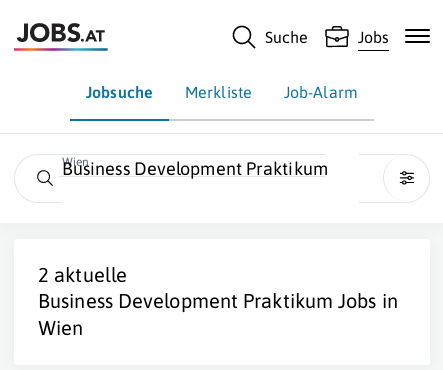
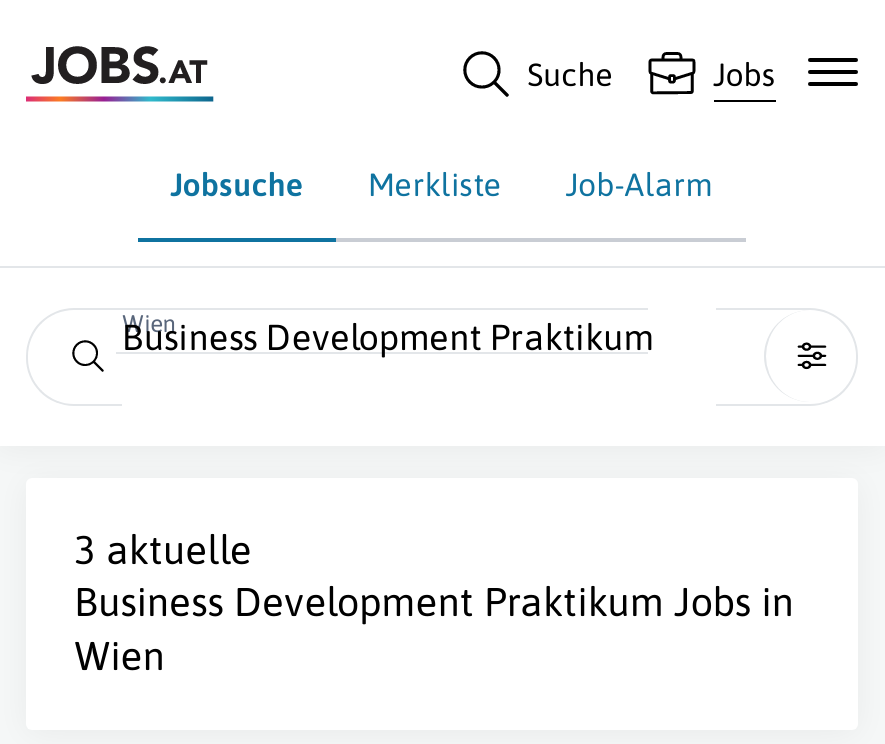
- 2 aktuelle
+ 3 aktuelle
